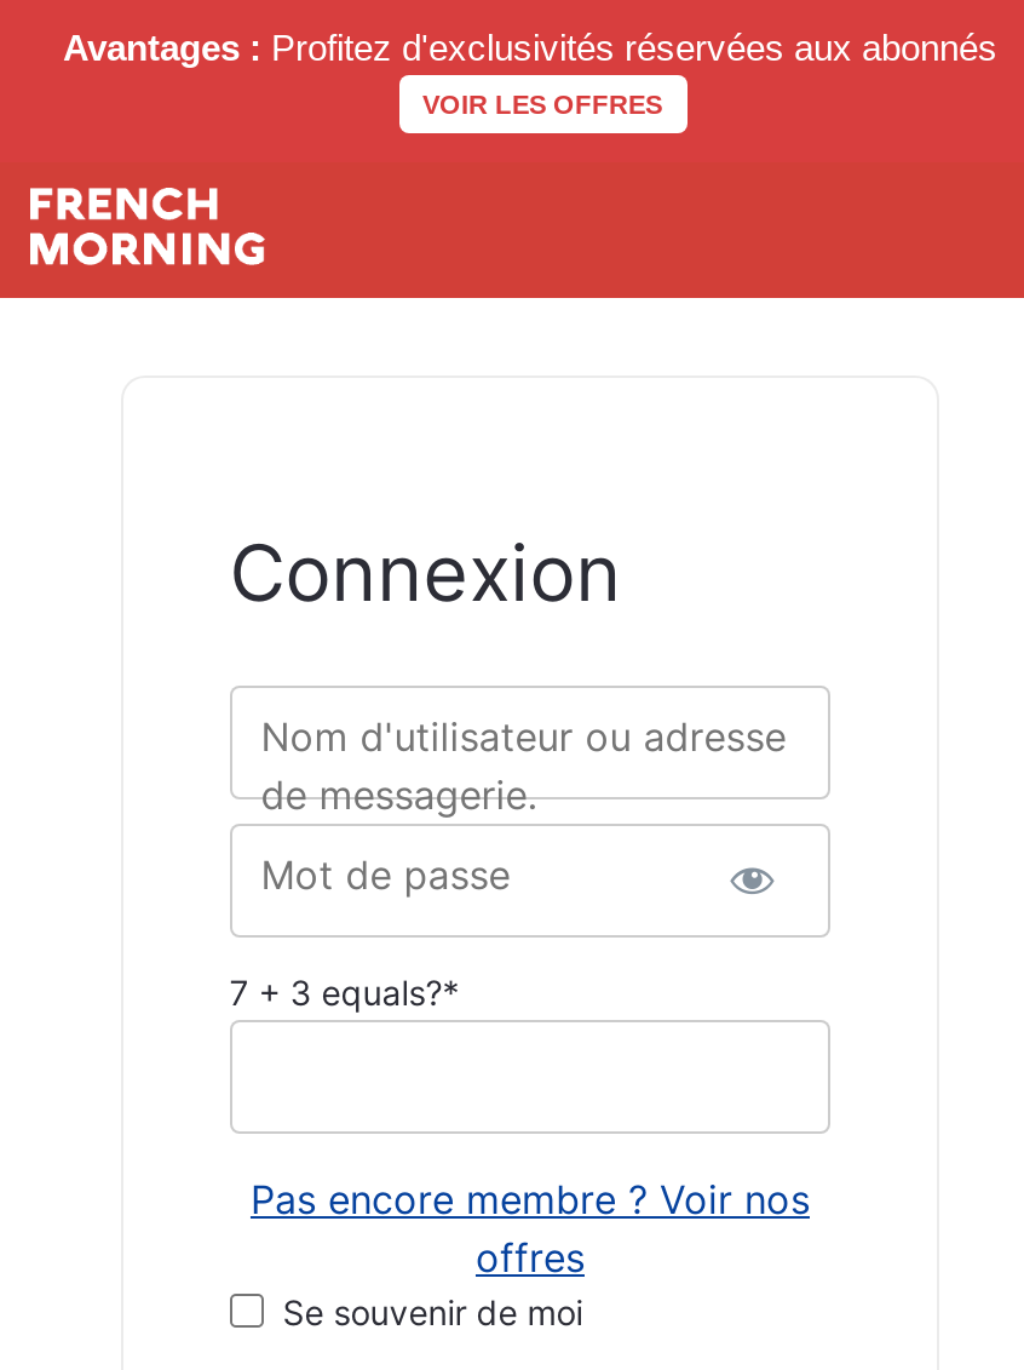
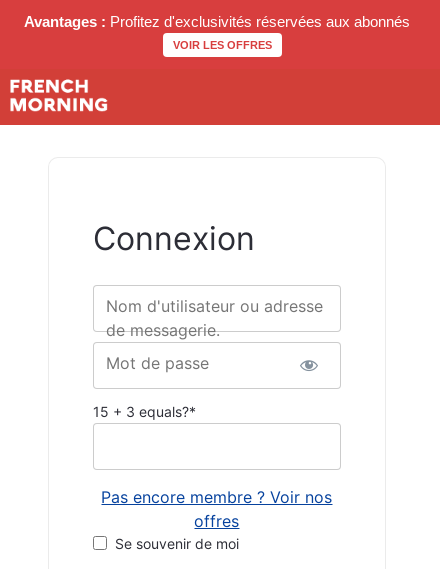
- 7 + 3 equals?*
+ 15 + 3 equals?*
